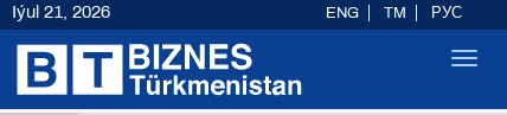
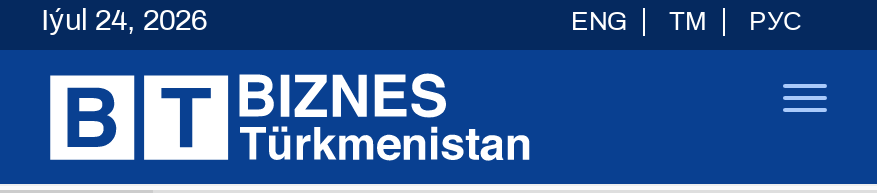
- Iýul 21, 2026
+ Iýul 24, 2026
